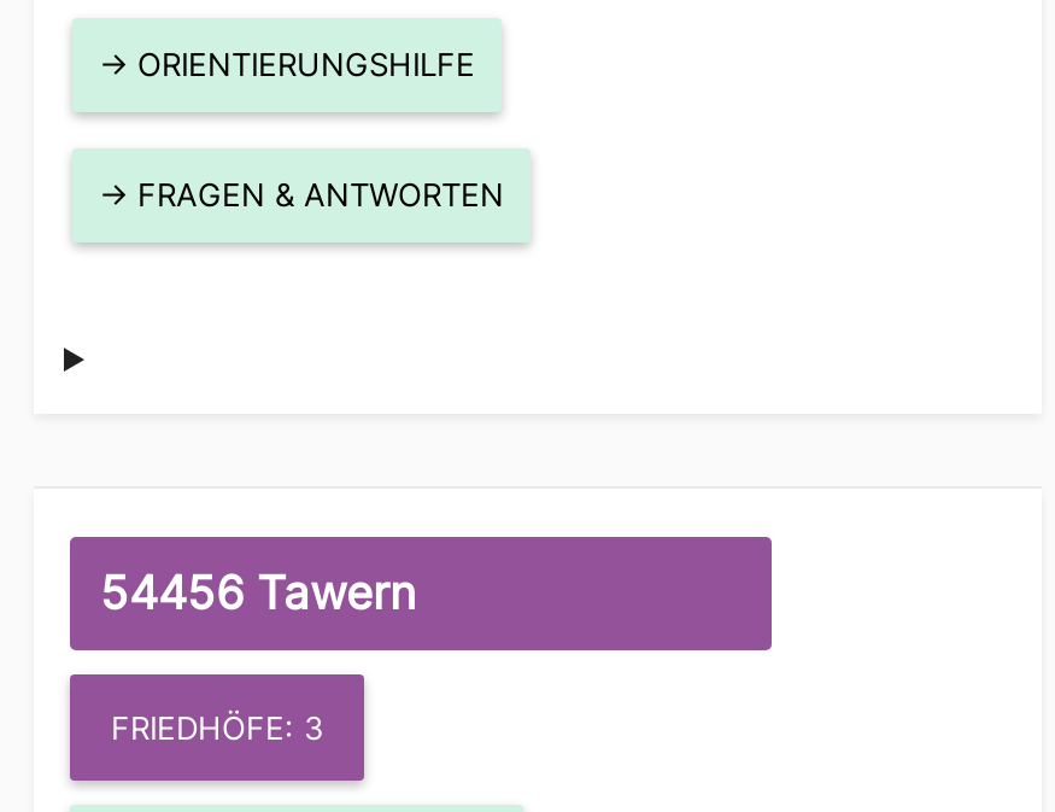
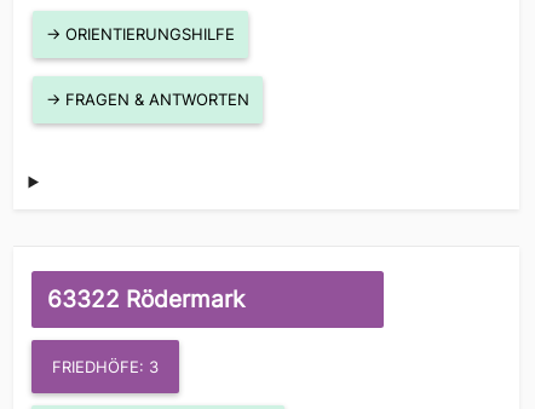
- 54456 Tawern
+ 63322 Rödermark
